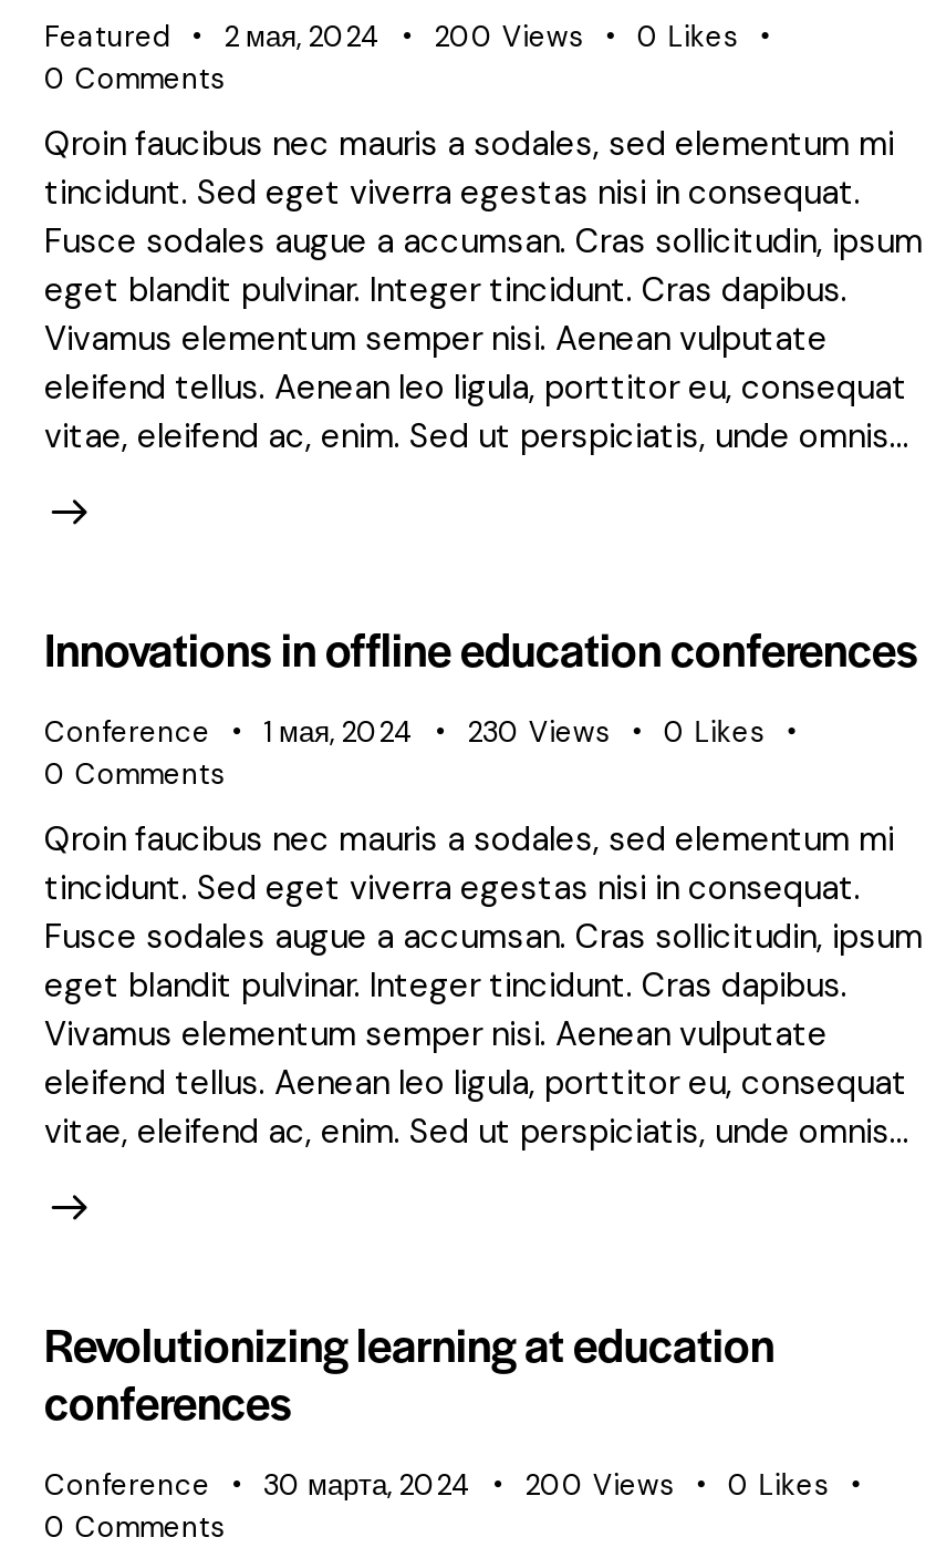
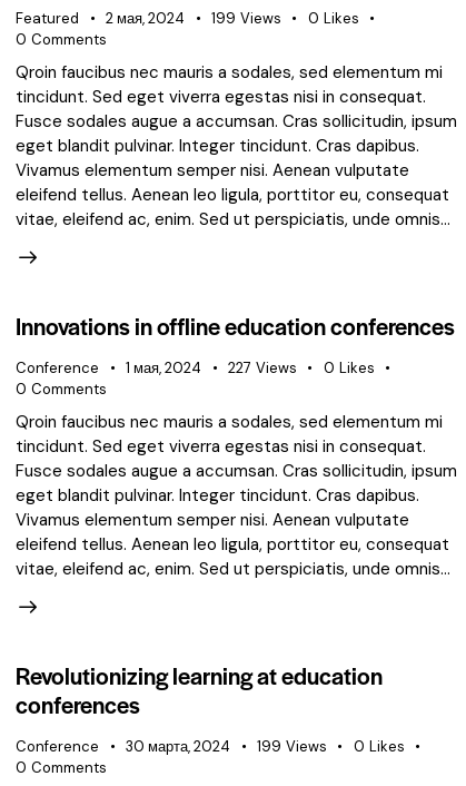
- 200 Views
+ 199 Views

- 230 Views
+ 227 Views

- 200 Views
+ 199 Views
